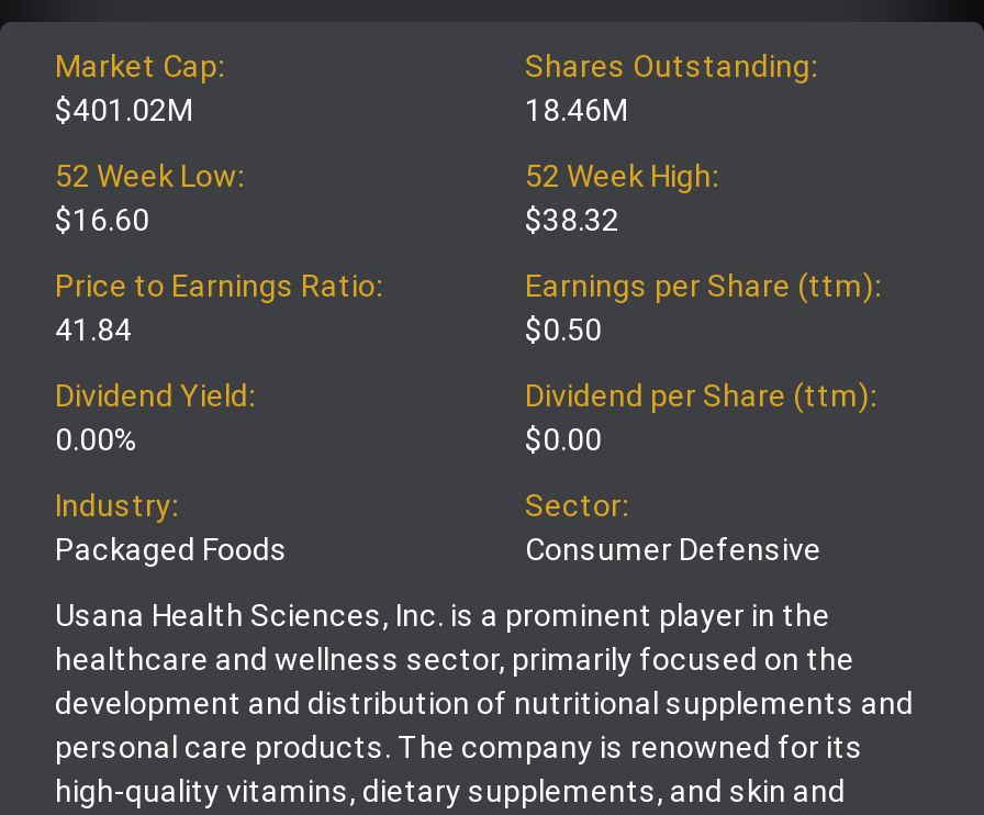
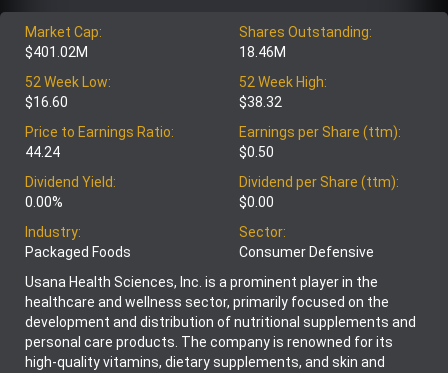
- 41.84
+ 44.24
